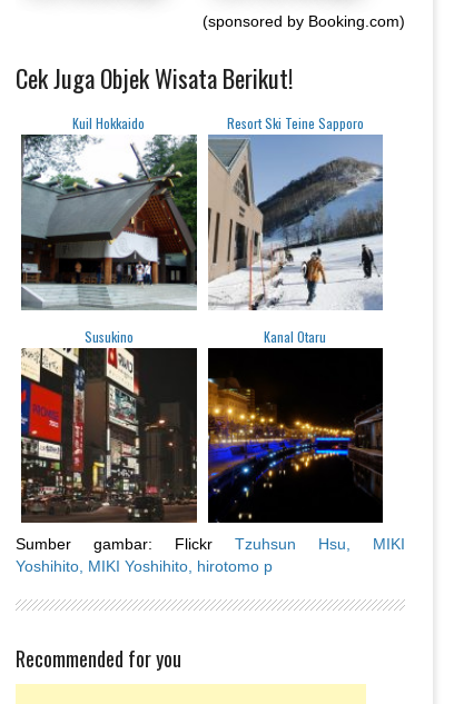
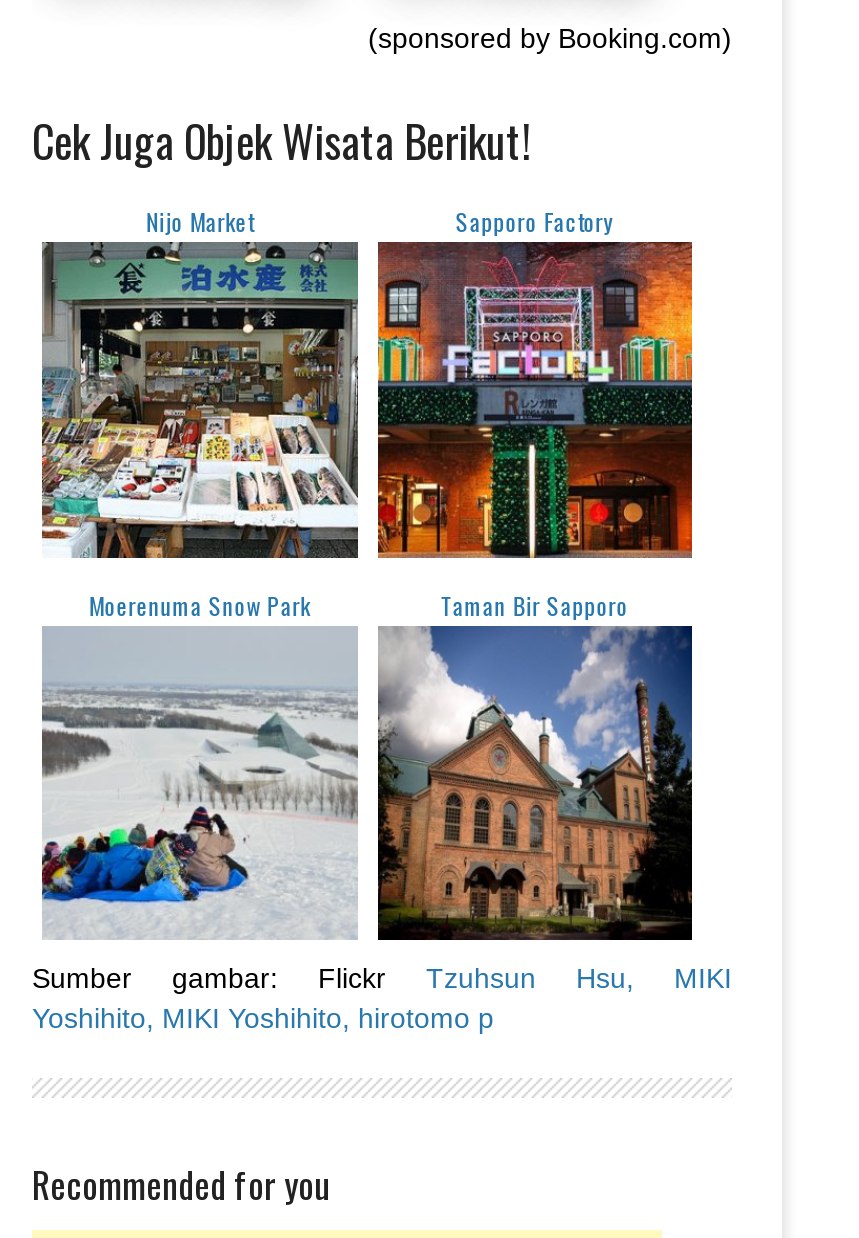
- Kuil Hokkaido
- Resort Ski Teine Sapporo
+ Nijo Market
+ Sapporo Factory

- [image]
- Susukino
- Kanal Otaru
+ [image]
+ Moerenuma Snow Park
+ Taman Bir Sapporo

- [image]
+ [image]

- [image]
+ [image]

- [image]
+ [image]
